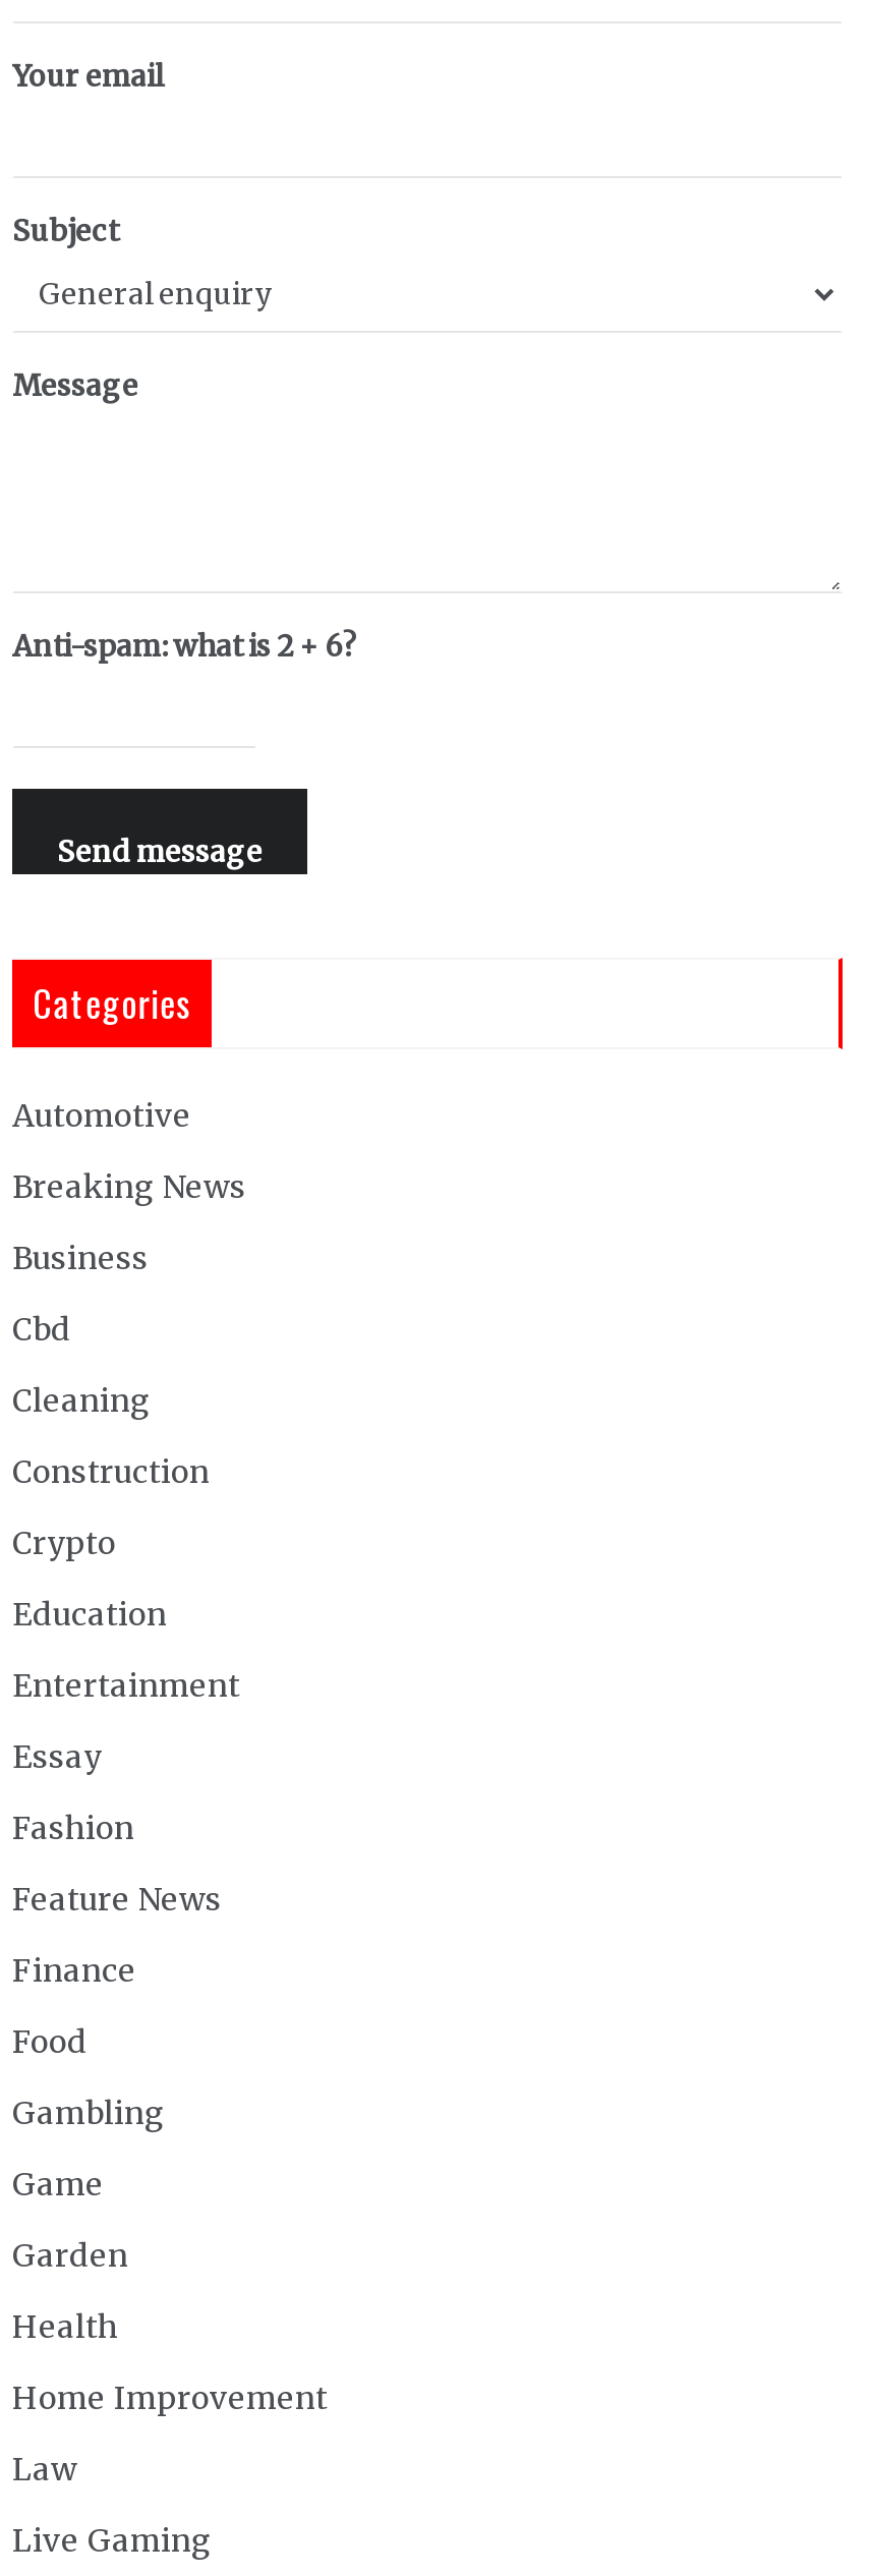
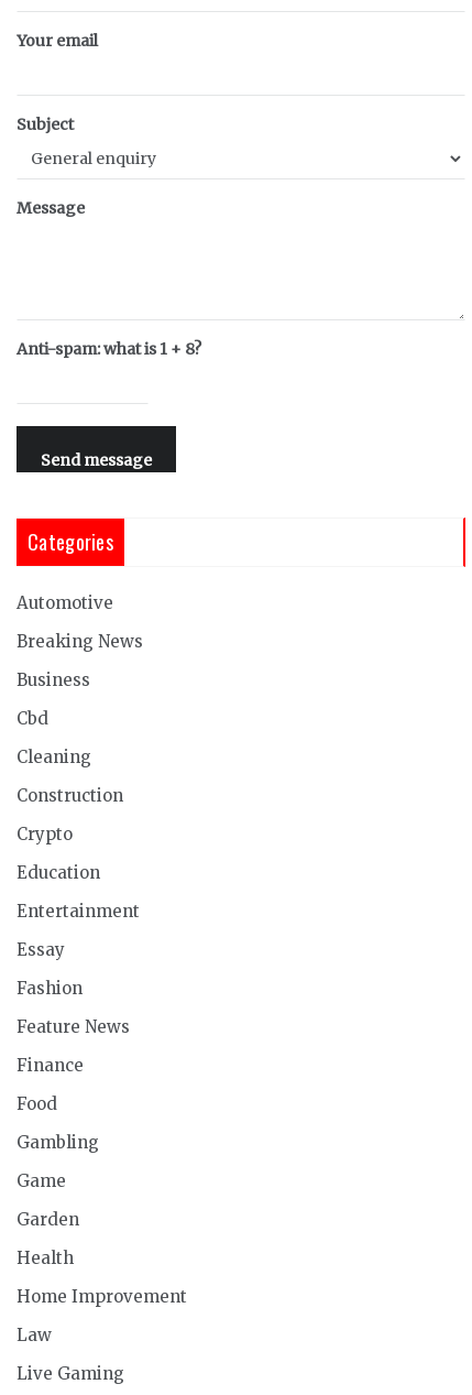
- Anti-spam: what is 2 + 6?
+ Anti-spam: what is 1 + 8?
